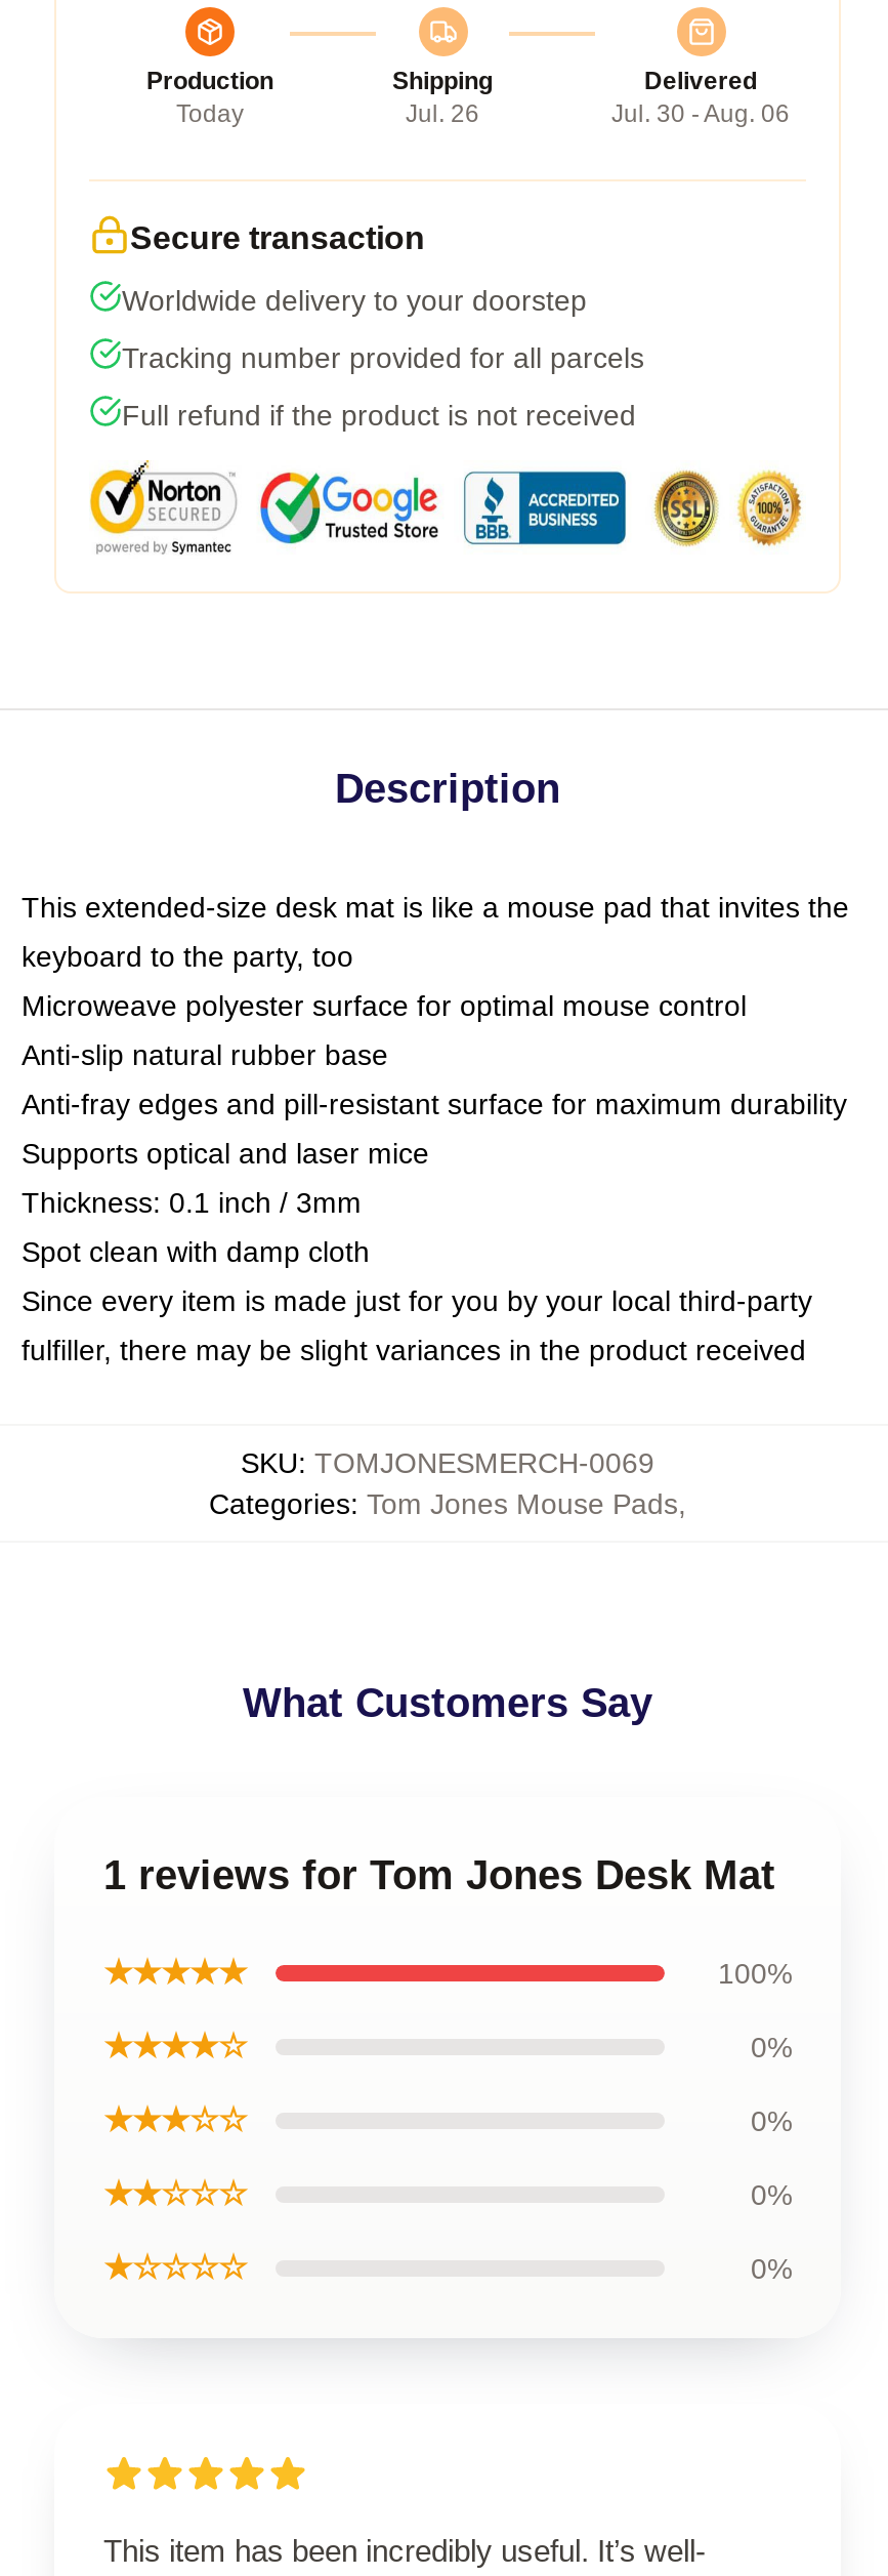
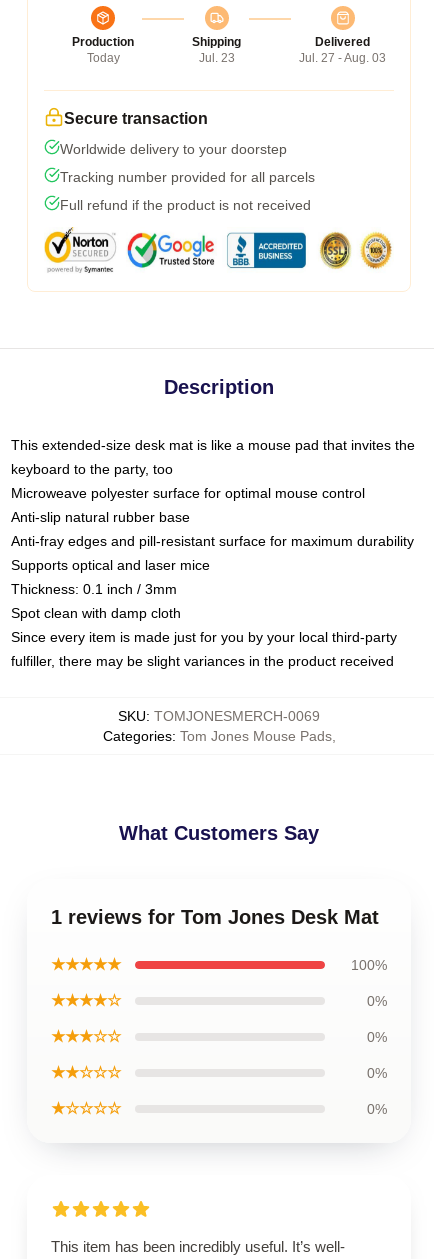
- Jul. 26
+ Jul. 23

- Jul. 30 - Aug. 06
+ Jul. 27 - Aug. 03
